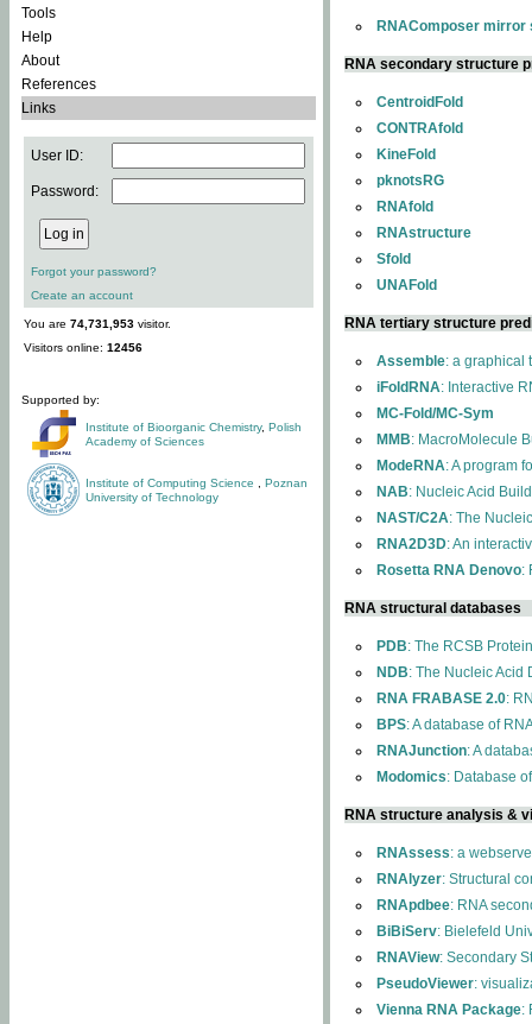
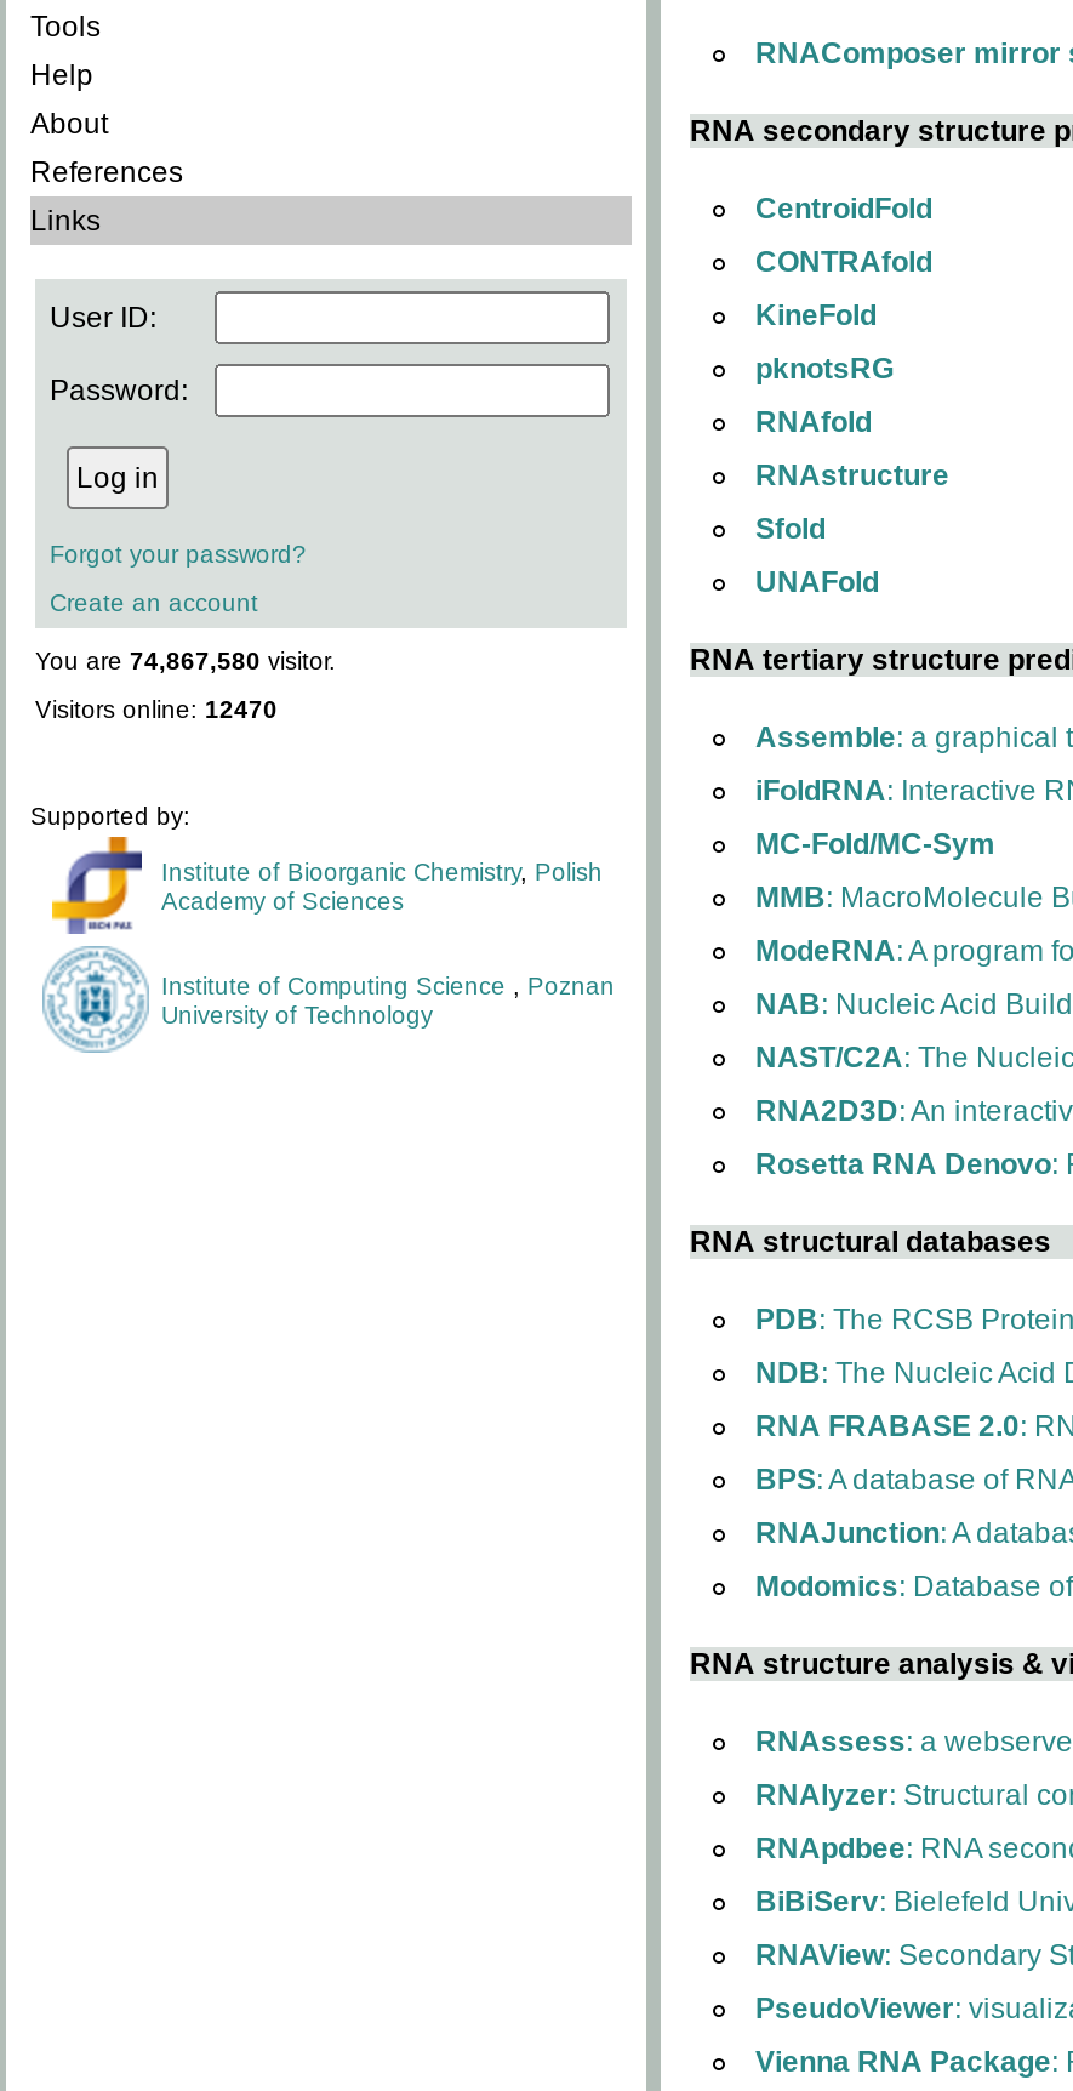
- You are 74,731,953 visitor.
+ You are 74,867,580 visitor.

- Visitors online: 12456
+ Visitors online: 12470
